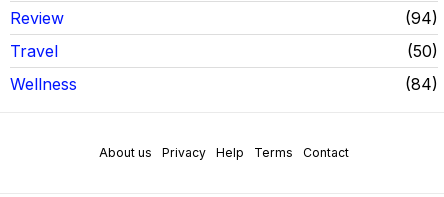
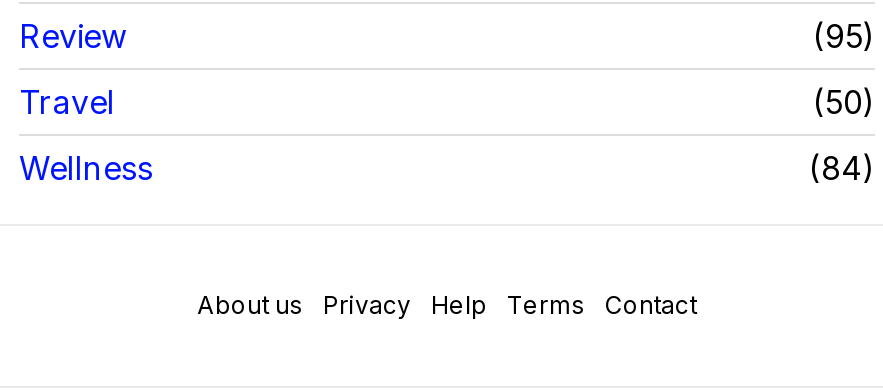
- 94
+ 95
